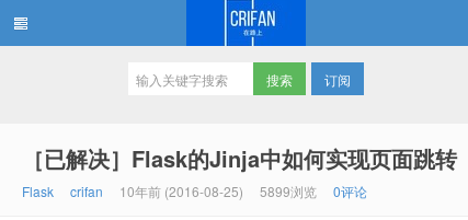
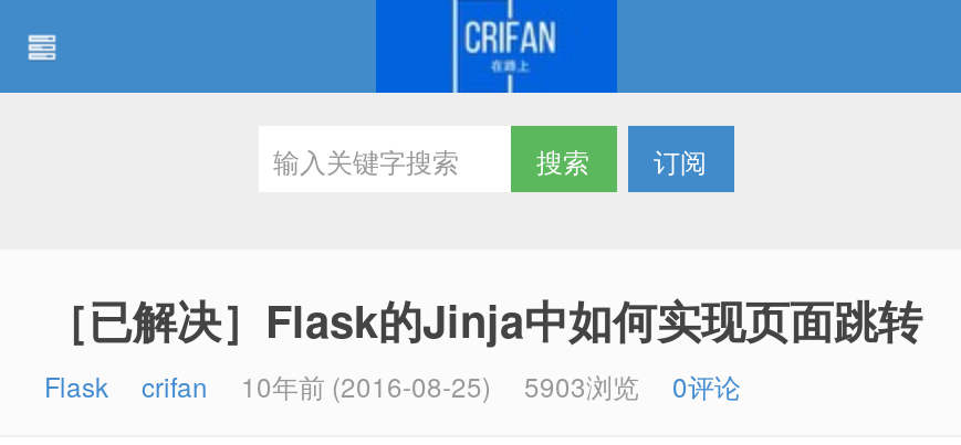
- Flask crifan 10年前 (2016-08-25) 5899浏览 0评论
+ Flask crifan 10年前 (2016-08-25) 5903浏览 0评论
